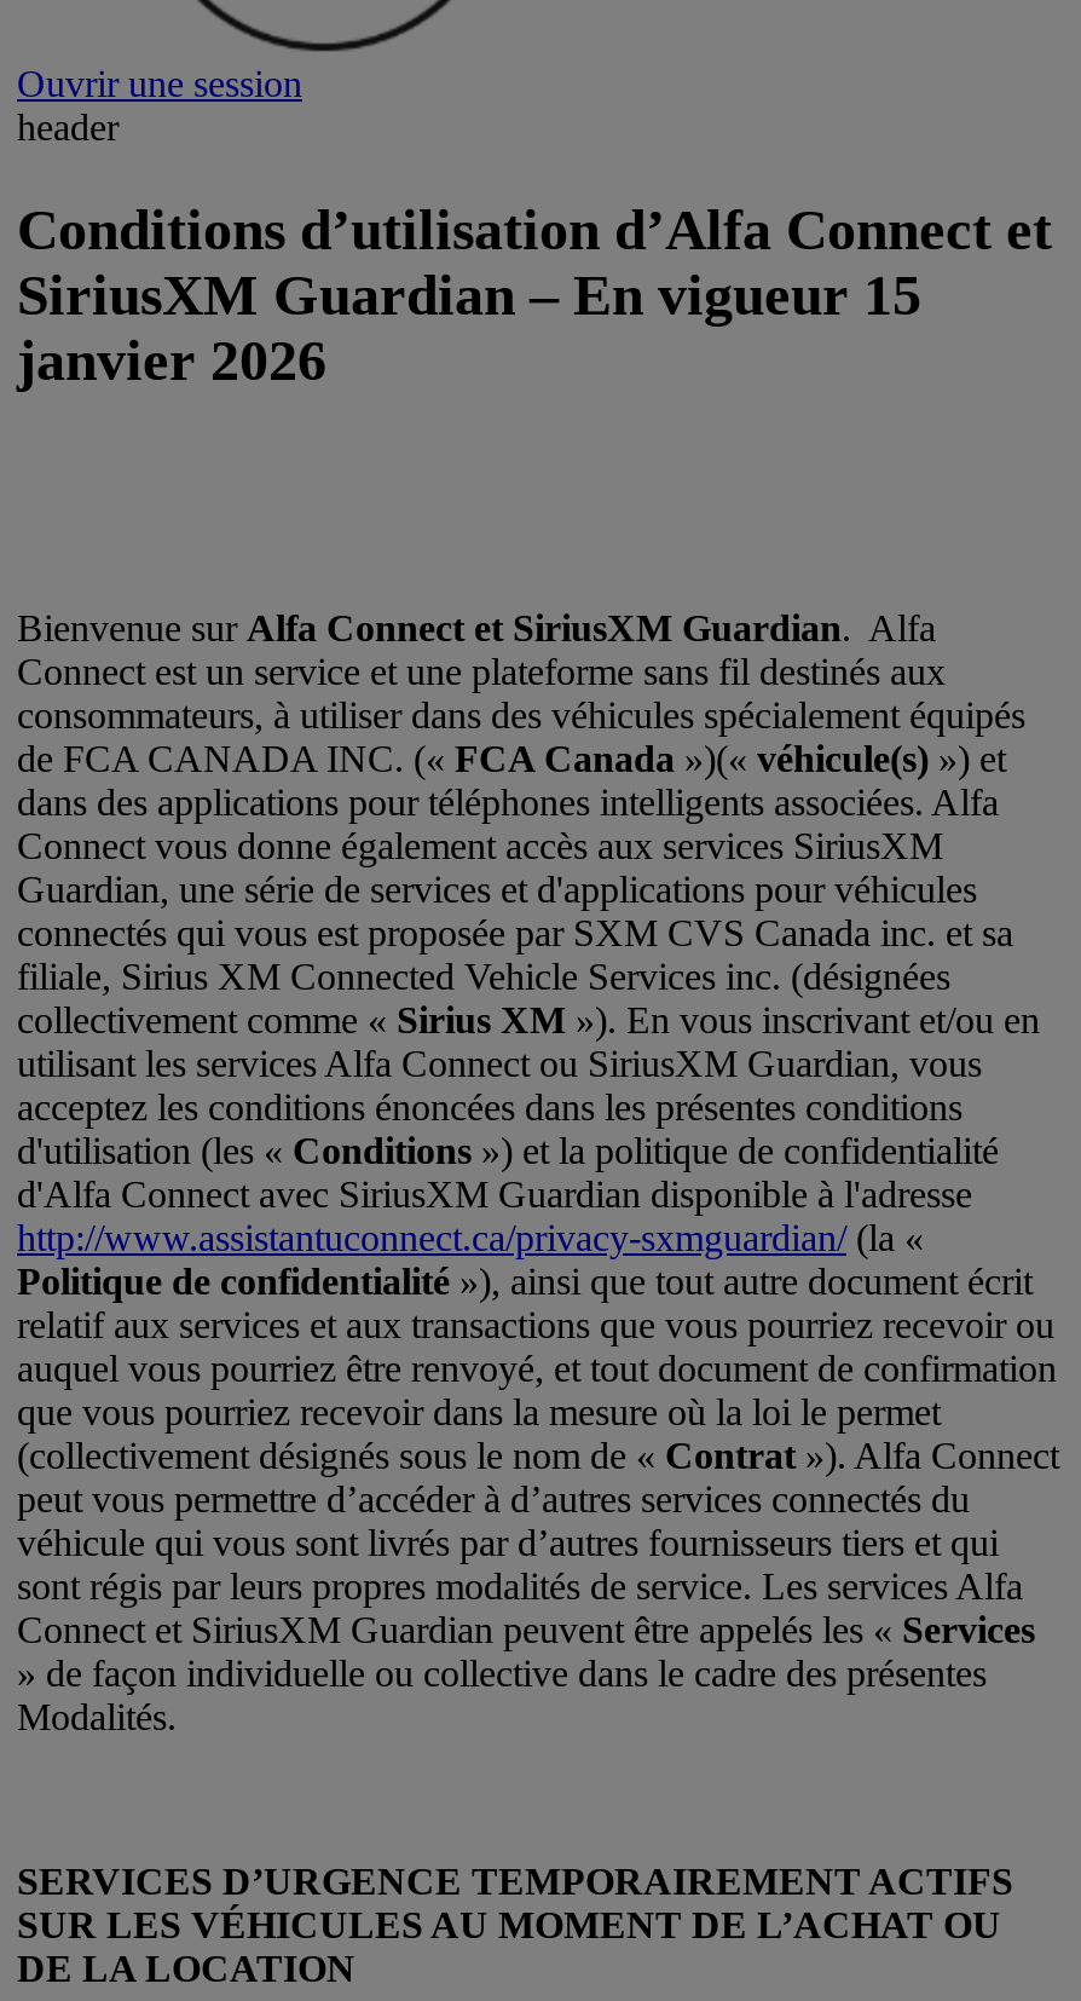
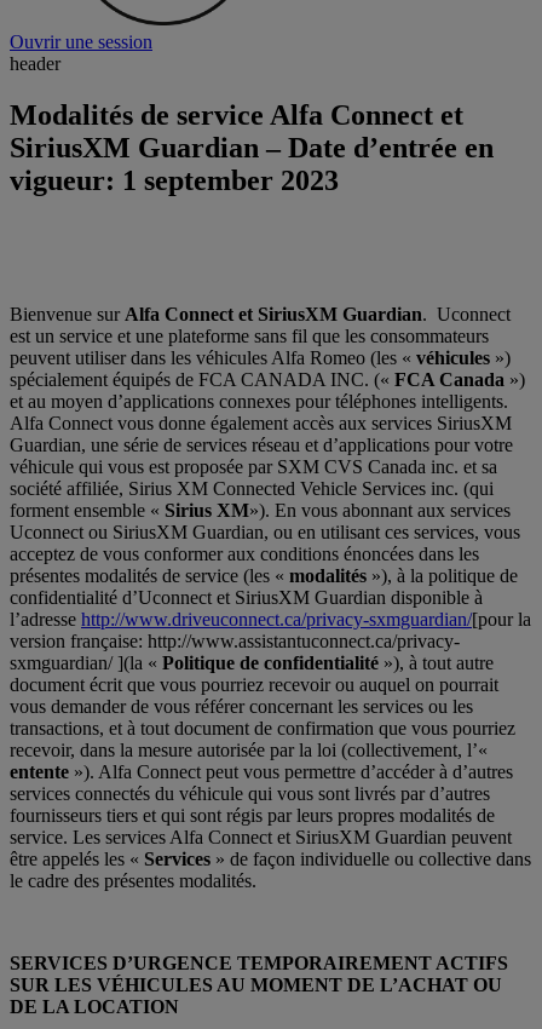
- Conditions d’utilisation d’Alfa Connect et
- SiriusXM Guardian – En vigueur 15
- janvier 2026
+ Modalités de service Alfa Connect et
+ SiriusXM Guardian – Date d’entrée en
+ vigueur: 1 september 2023

- Bienvenue sur Alfa Connect et SiriusXM Guardian. Alfa
- Connect est un service et une plateforme sans fil destinés aux
- consommateurs, à utiliser dans des véhicules spécialement équipés
- de FCA CANADA INC. («FCA Canada»)(«véhicule(s)») et
- dans des applications pour téléphones intelligents associées. Alfa
- Connect vous donne également accès aux services SiriusXM
- Guardian, une série de services et d'applications pour véhicules
- connectés qui vous est proposée par SXM CVS Canada inc. et sa
- filiale, Sirius XM Connected Vehicle Services inc. (désignées
- collectivement comme «Sirius XM»). En vous inscrivant et/ou en
- utilisant les services Alfa Connect ou SiriusXM Guardian, vous
- acceptez les conditions énoncées dans les présentes conditions
- d'utilisation (les «Conditions») et la politique de confidentialité
- d'Alfa Connect avec SiriusXM Guardian disponible à l'adresse
- http://www.assistantuconnect.ca/privacy-sxmguardian/ (la «
- Politique de confidentialité»), ainsi que tout autre document écrit
- relatif aux services et aux transactions que vous pourriez recevoir ou
- auquel vous pourriez être renvoyé, et tout document de confirmation
- que vous pourriez recevoir dans la mesure où la loi le permet
- (collectivement désignés sous le nom de «Contrat»). Alfa Connect
- peut vous permettre d’accéder à d’autres services connectés du
- véhicule qui vous sont livrés par d’autres fournisseurs tiers et qui
- sont régis par leurs propres modalités de service. Les services Alfa
- Connect et SiriusXM Guardian peuvent être appelés les «Services
- » de façon individuelle ou collective dans le cadre des présentes
- Modalités.
+ Bienvenue sur Alfa Connect et SiriusXM Guardian. Uconnect
+ est un service et une plateforme sans fil que les consommateurs
+ peuvent utiliser dans les véhicules Alfa Romeo (les «véhicules»)
+ spécialement équipés de FCA CANADA INC. («FCA Canada»)
+ et au moyen d’applications connexes pour téléphones intelligents.
+ Alfa Connect vous donne également accès aux services SiriusXM
+ Guardian, une série de services réseau et d’applications pour votre
+ véhicule qui vous est proposée par SXM CVS Canada inc. et sa
+ société affiliée, Sirius XM Connected Vehicle Services inc. (qui
+ forment ensemble «Sirius XM»). En vous abonnant aux services
+ Uconnect ou SiriusXM Guardian, ou en utilisant ces services, vous
+ acceptez de vous conformer aux conditions énoncées dans les
+ présentes modalités de service (les «modalités»), à la politique de
+ confidentialité d’Uconnect et SiriusXM Guardian disponible à
+ l’adresse http://www.driveuconnect.ca/privacy-sxmguardian/[pour la
+ version française: http://www.assistantuconnect.ca/privacy-
+ sxmguardian/](la «Politique de confidentialité»), à tout autre
+ document écrit que vous pourriez recevoir ou auquel on pourrait
+ vous demander de vous référer concernant les services ou les
+ transactions, et à tout document de confirmation que vous pourriez
+ recevoir, dans la mesure autorisée par la loi (collectivement, l’«
+ entente»). Alfa Connect peut vous permettre d’accéder à d’autres
+ services connectés du véhicule qui vous sont livrés par d’autres
+ fournisseurs tiers et qui sont régis par leurs propres modalités de
+ service. Les services Alfa Connect et SiriusXM Guardian peuvent
+ être appelés les «Services» de façon individuelle ou collective dans
+ le cadre des présentes modalités.
